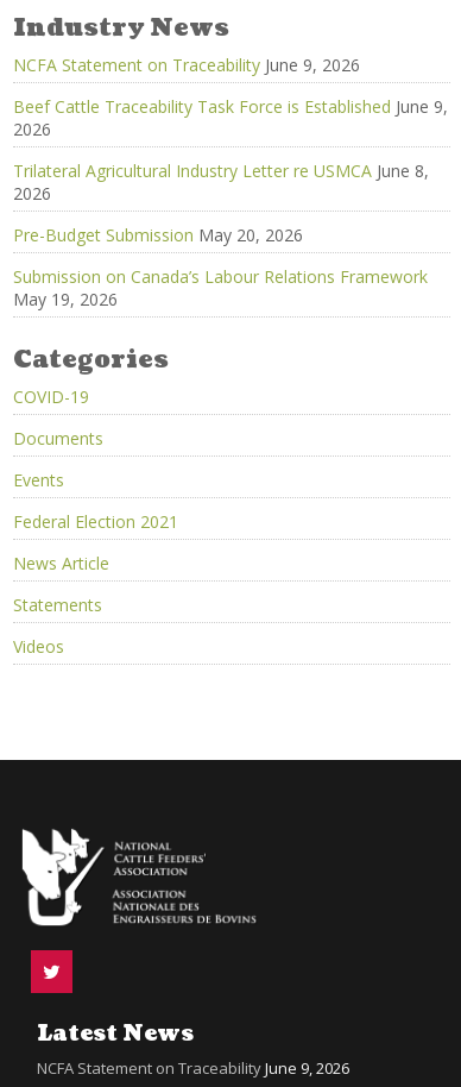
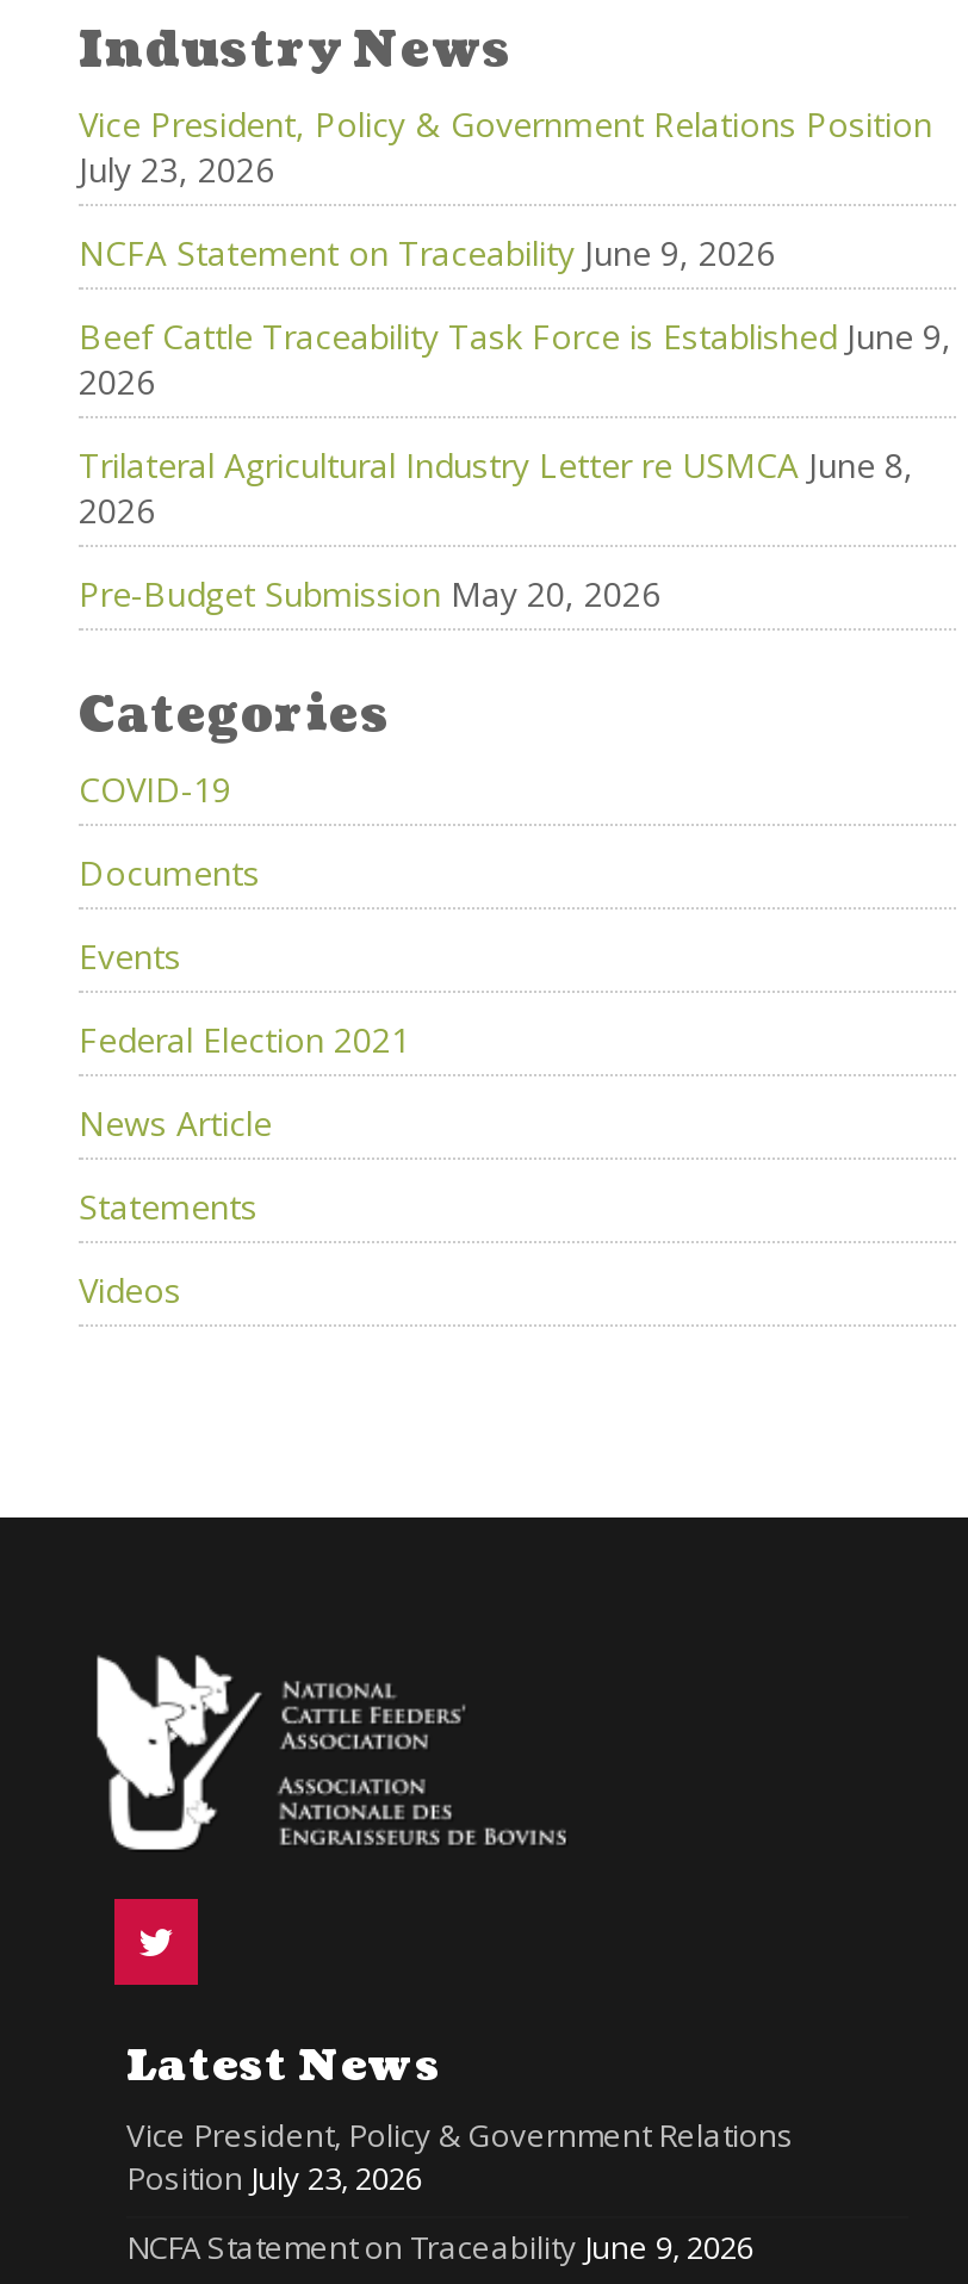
+ Vice President, Policy & Government Relations Position
+ July 23, 2026

- Submission on Canada’s Labour Relations Framework
- May 19, 2026

+ Vice President, Policy & Government Relations
+ Position July 23, 2026
